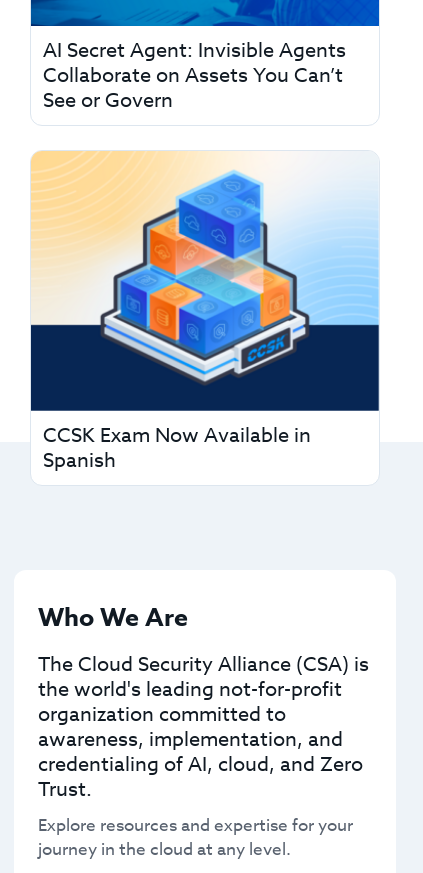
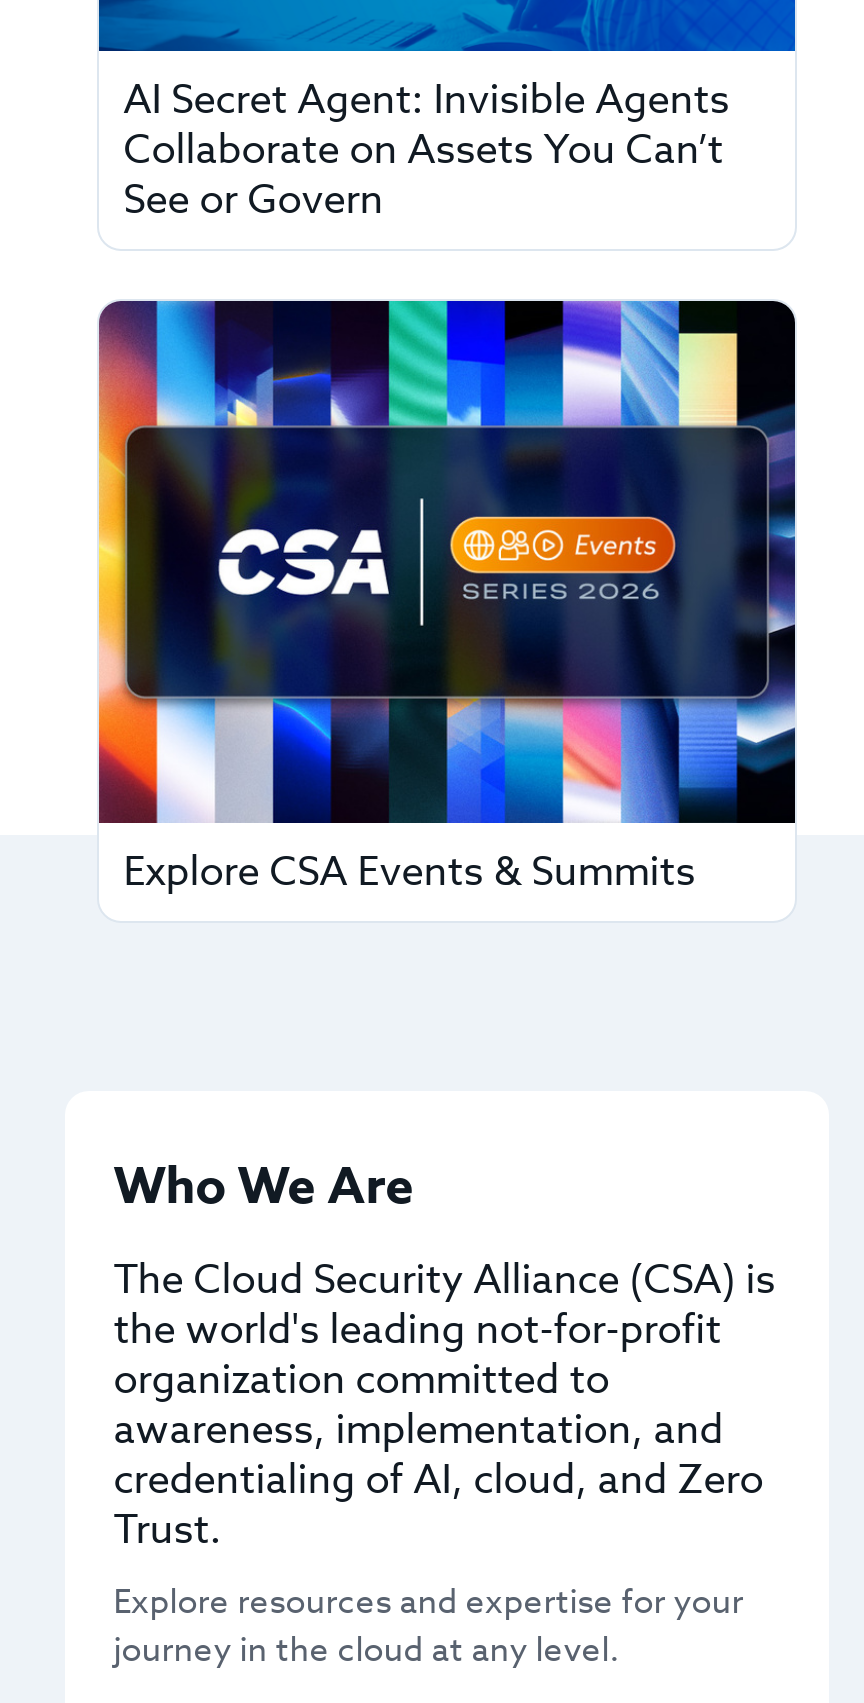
- [image]
- CCSK Exam Now Available in
- Spanish
+ [image]
+ Explore CSA Events & Summits
